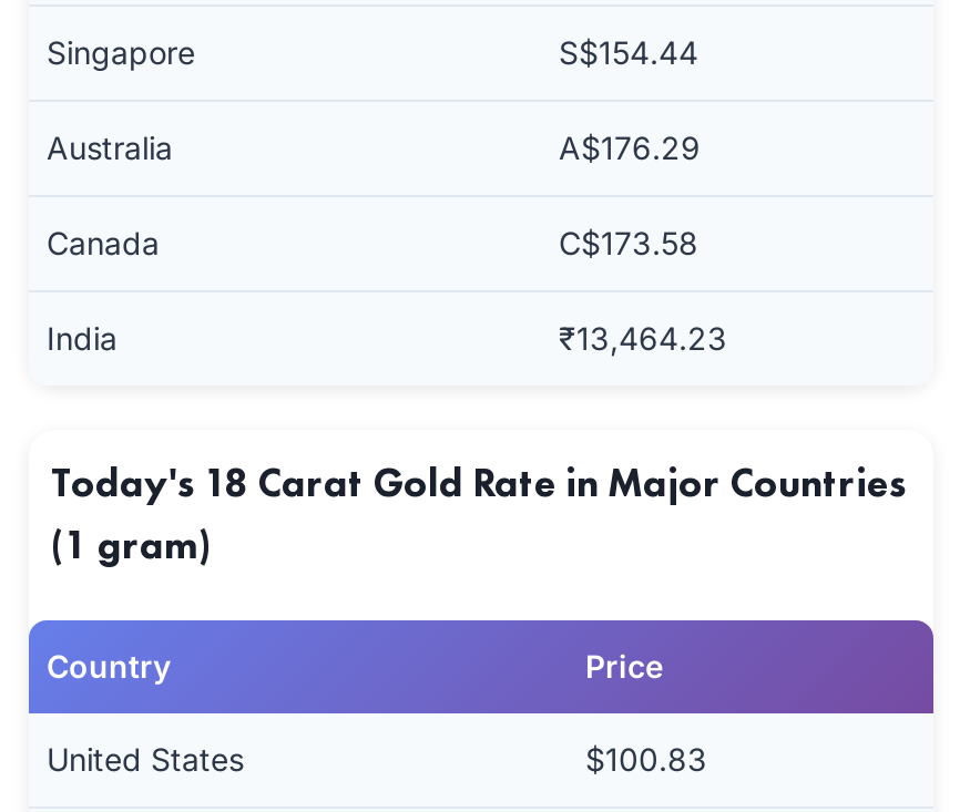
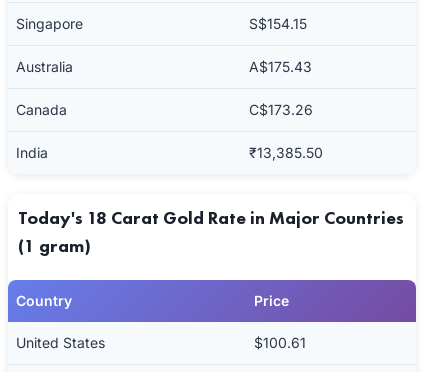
- S$154.44
+ S$154.15

- A$176.29
+ A$175.43

- C$173.58
+ C$173.26

- ₹13,464.23
+ ₹13,385.50

- $100.83
+ $100.61
